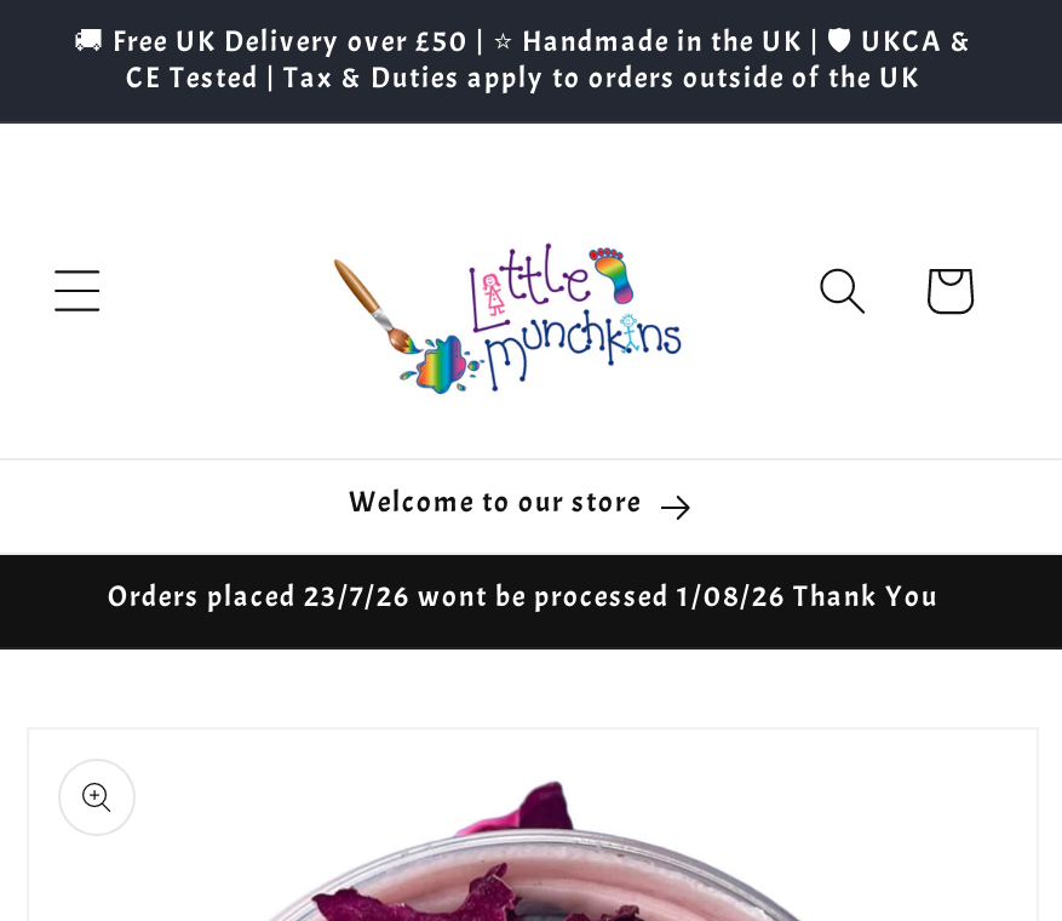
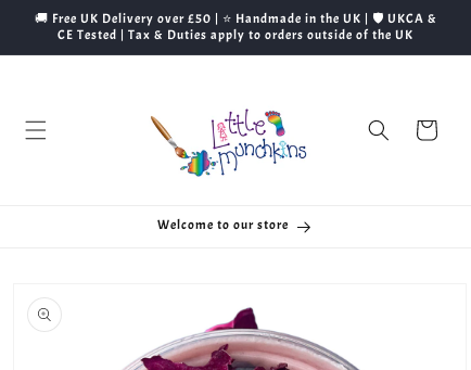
- Orders placed 23/7/26 wont be processed 1/08/26 Thank You
